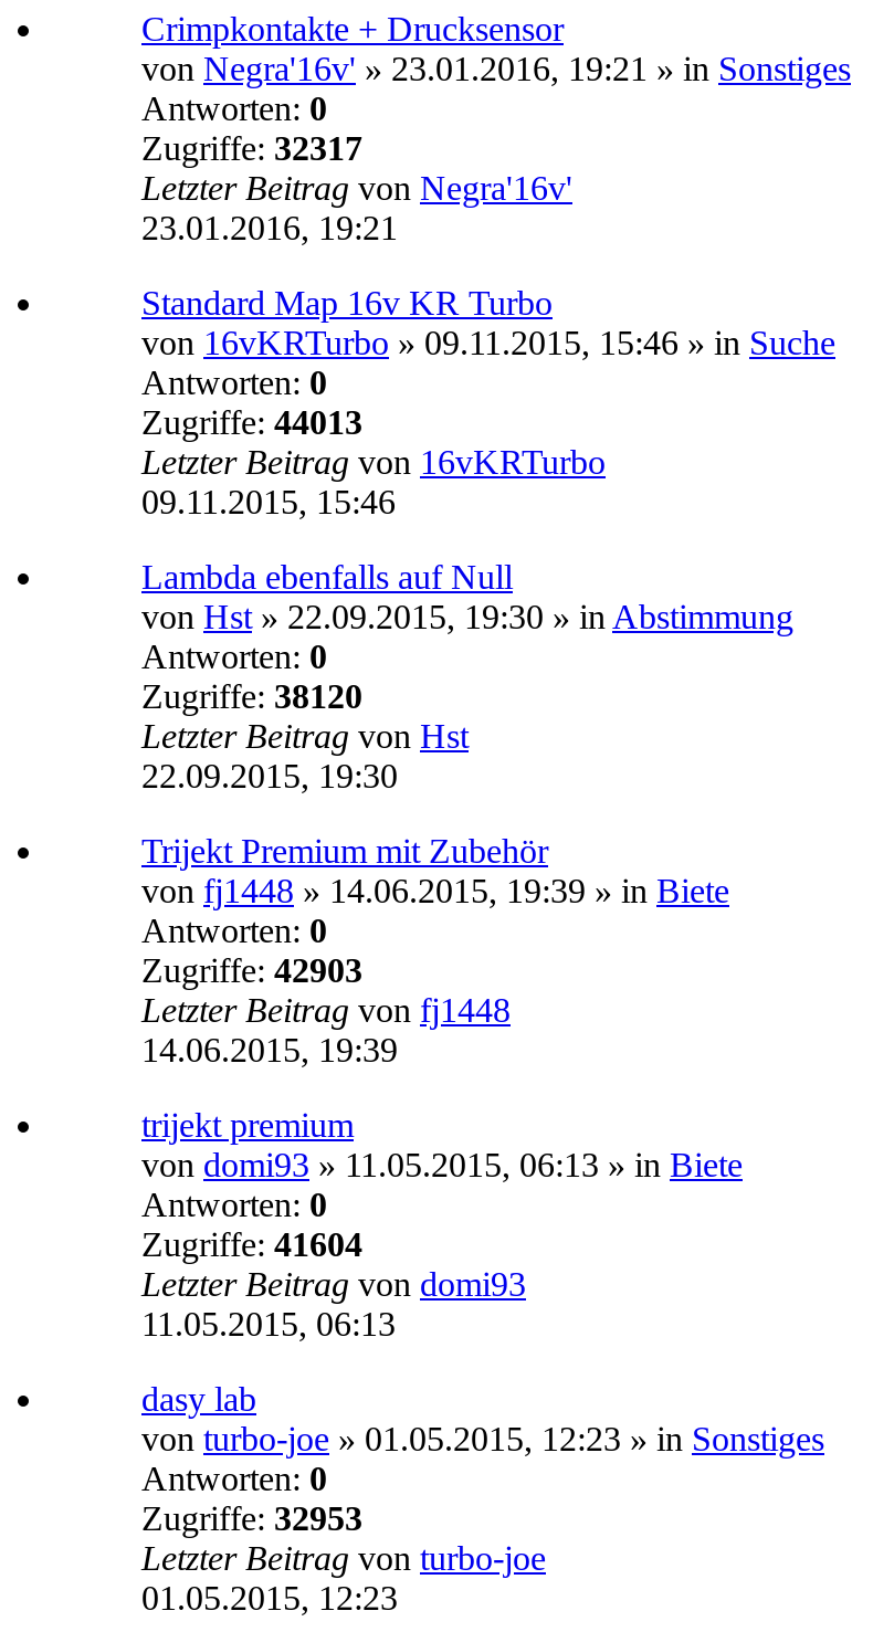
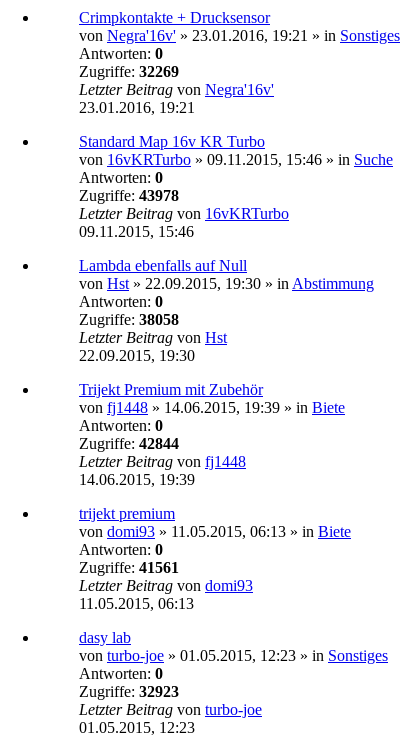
- Zugriffe: 32317
+ Zugriffe: 32269

- Zugriffe: 44013
+ Zugriffe: 43978

- Zugriffe: 38120
+ Zugriffe: 38058

- Zugriffe: 42903
+ Zugriffe: 42844

- Zugriffe: 41604
+ Zugriffe: 41561

- Zugriffe: 32953
+ Zugriffe: 32923
